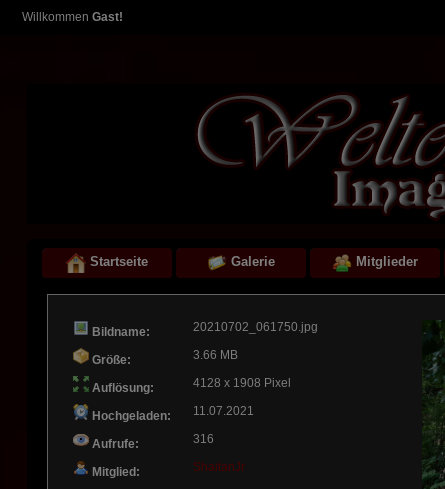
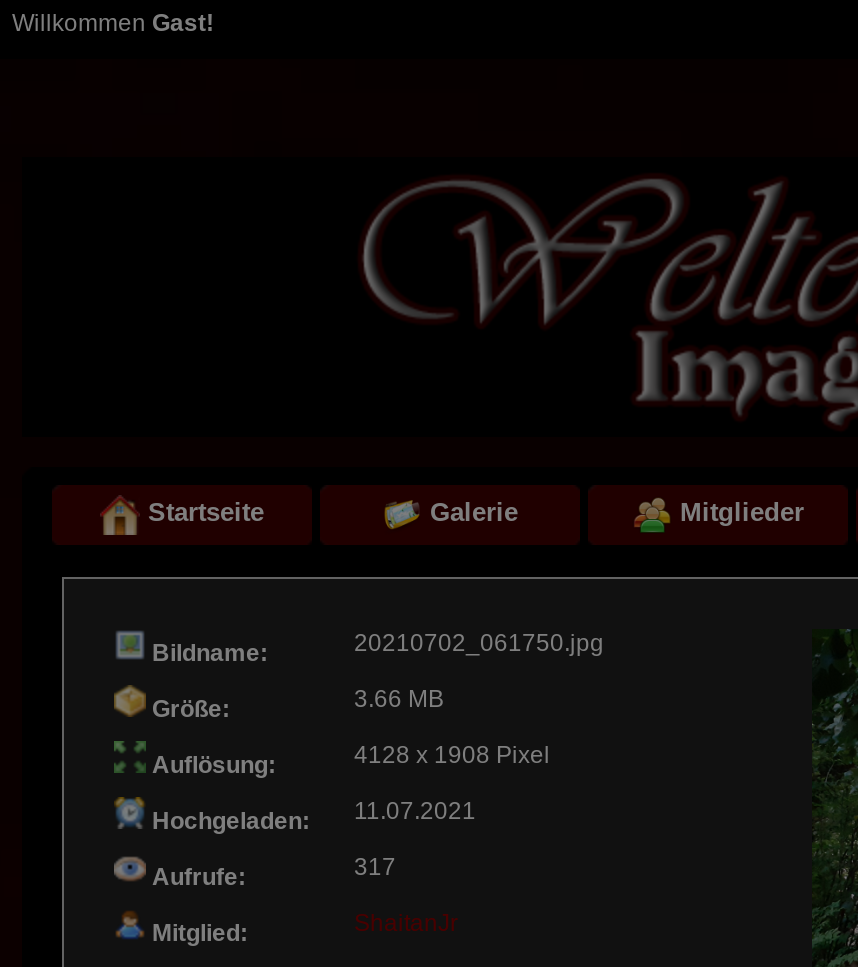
- 316
+ 317
